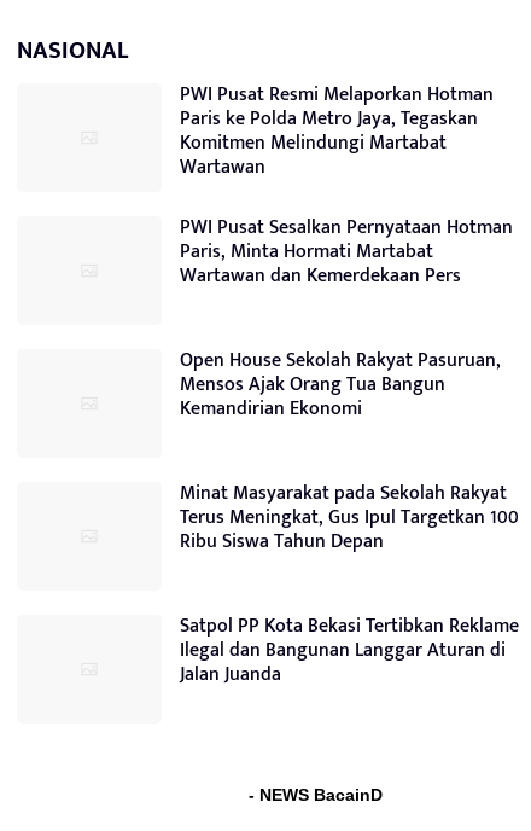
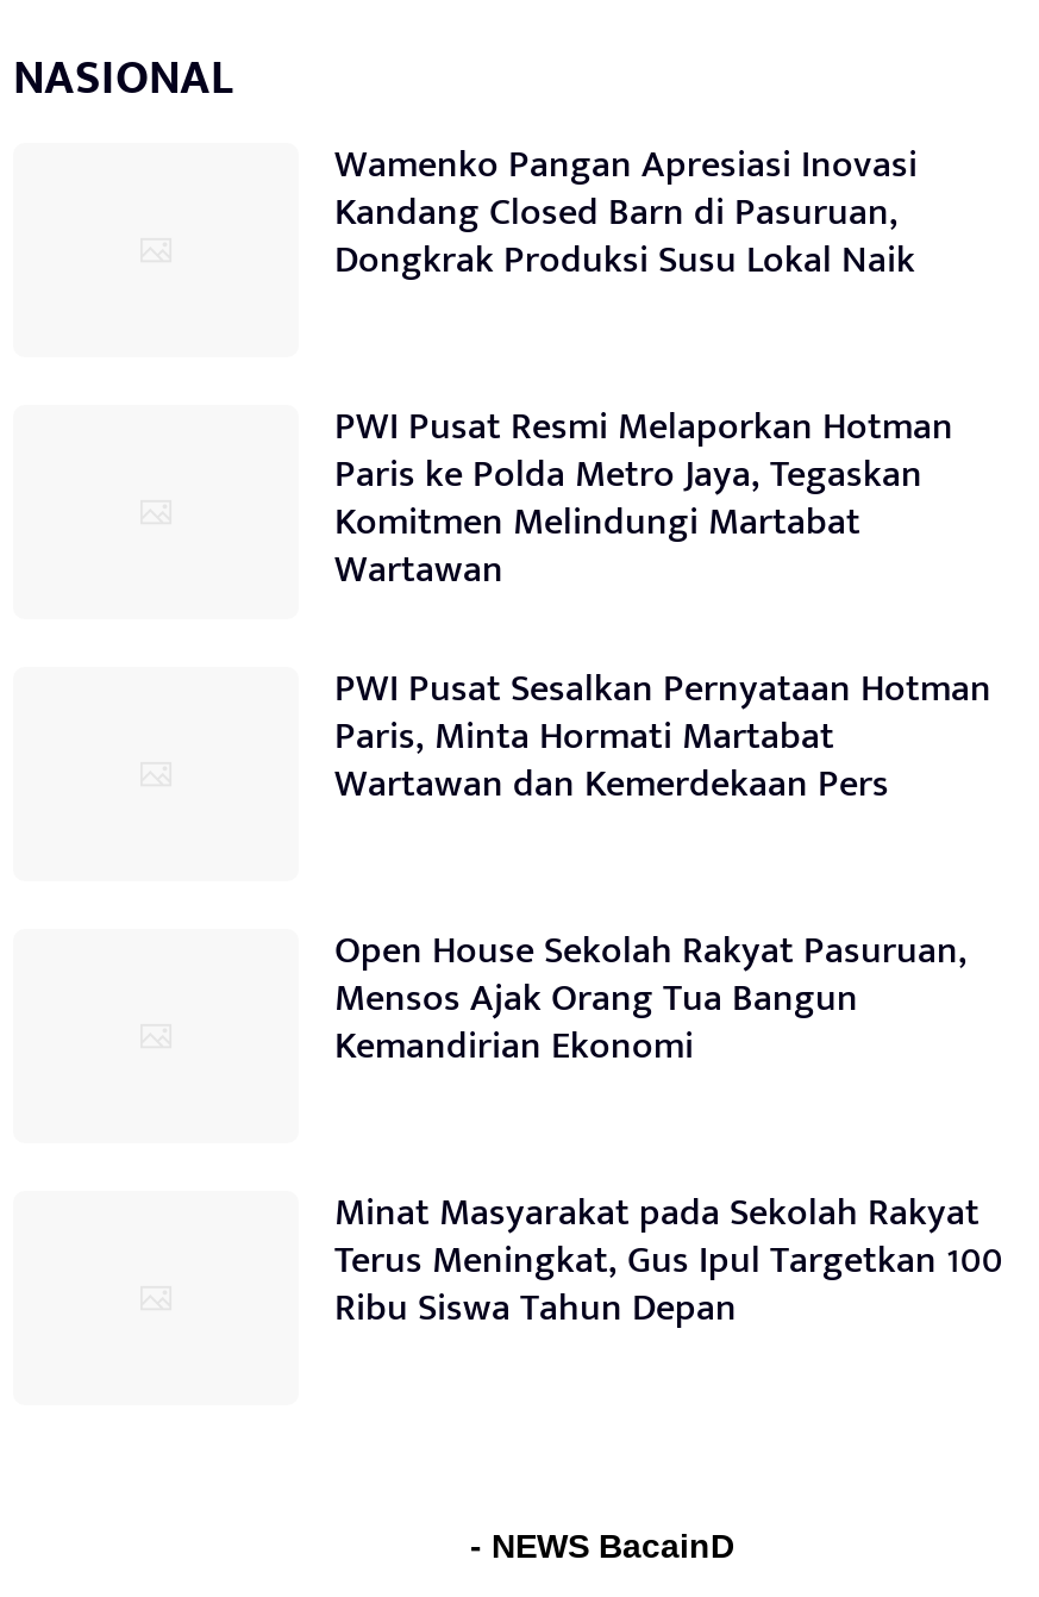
+ Wamenko Pangan Apresiasi Inovasi
+ Kandang Closed Barn di Pasuruan,
+ Dongkrak Produksi Susu Lokal Naik

moved down: PWI Pusat Resmi Melaporkan Hotman | Paris ke Polda Metro Jaya, Tegaskan | Komitmen Melindungi Martabat | ... | Terus Meningkat, Gus Ipul Targetkan 100 | Ribu Siswa Tahun Depan

- Satpol PP Kota Bekasi Tertibkan Reklame
- Ilegal dan Bangunan Langgar Aturan di
- Jalan Juanda
